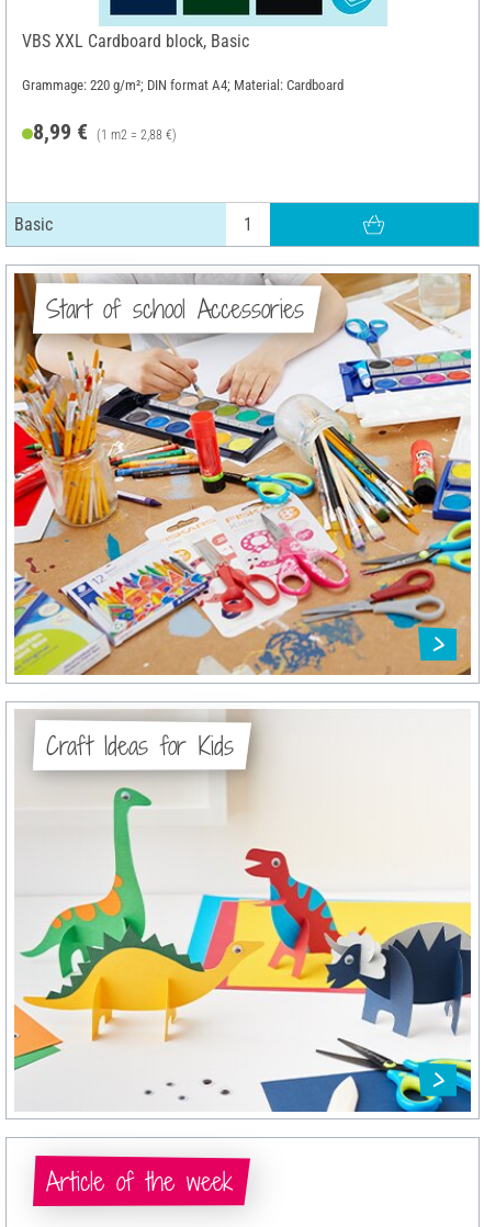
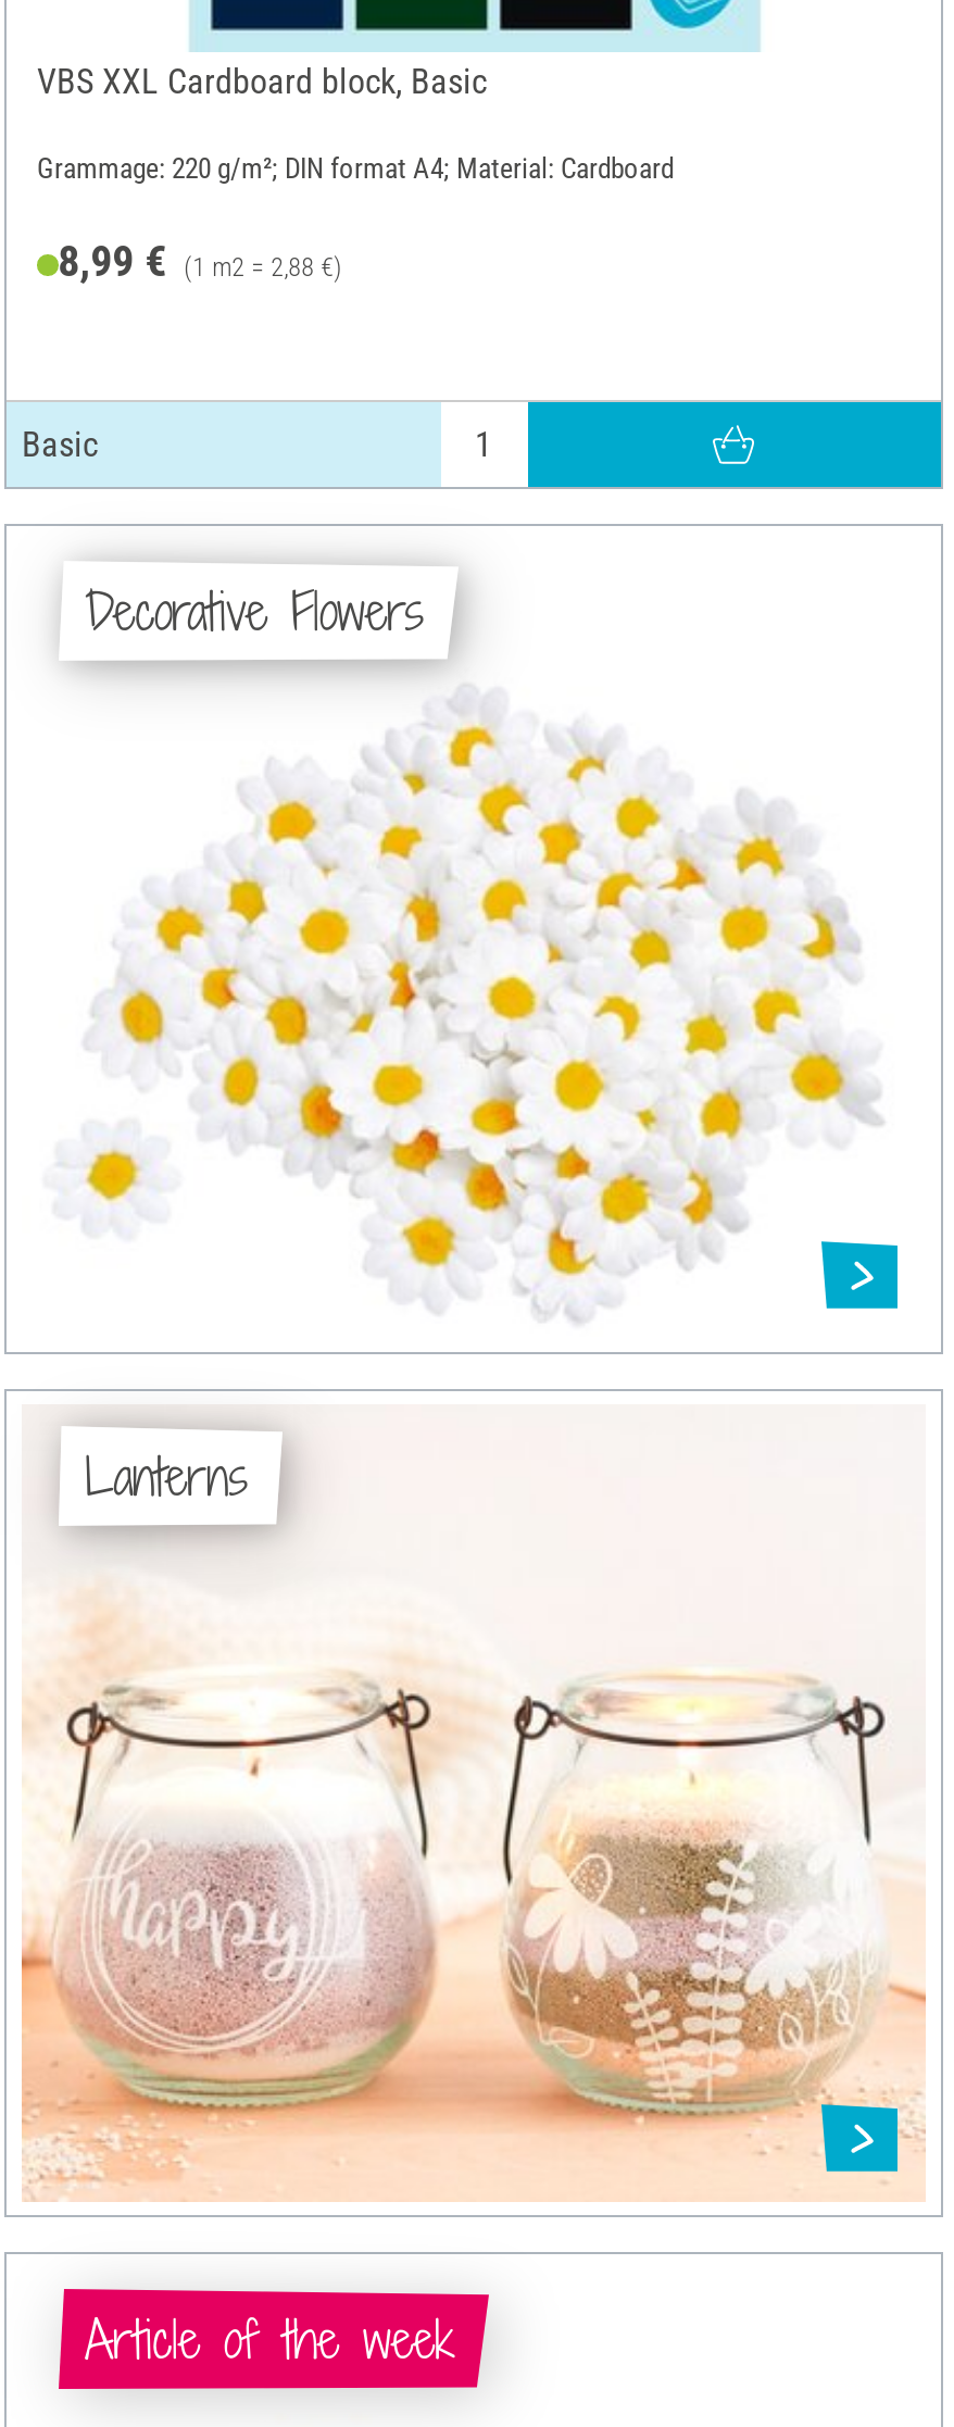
- [image]
- Start of school Accessories
+ [image]
+ Decorative Flowers

- [image]
- Craft Ideas for Kids
+ [image]
+ Lanterns
